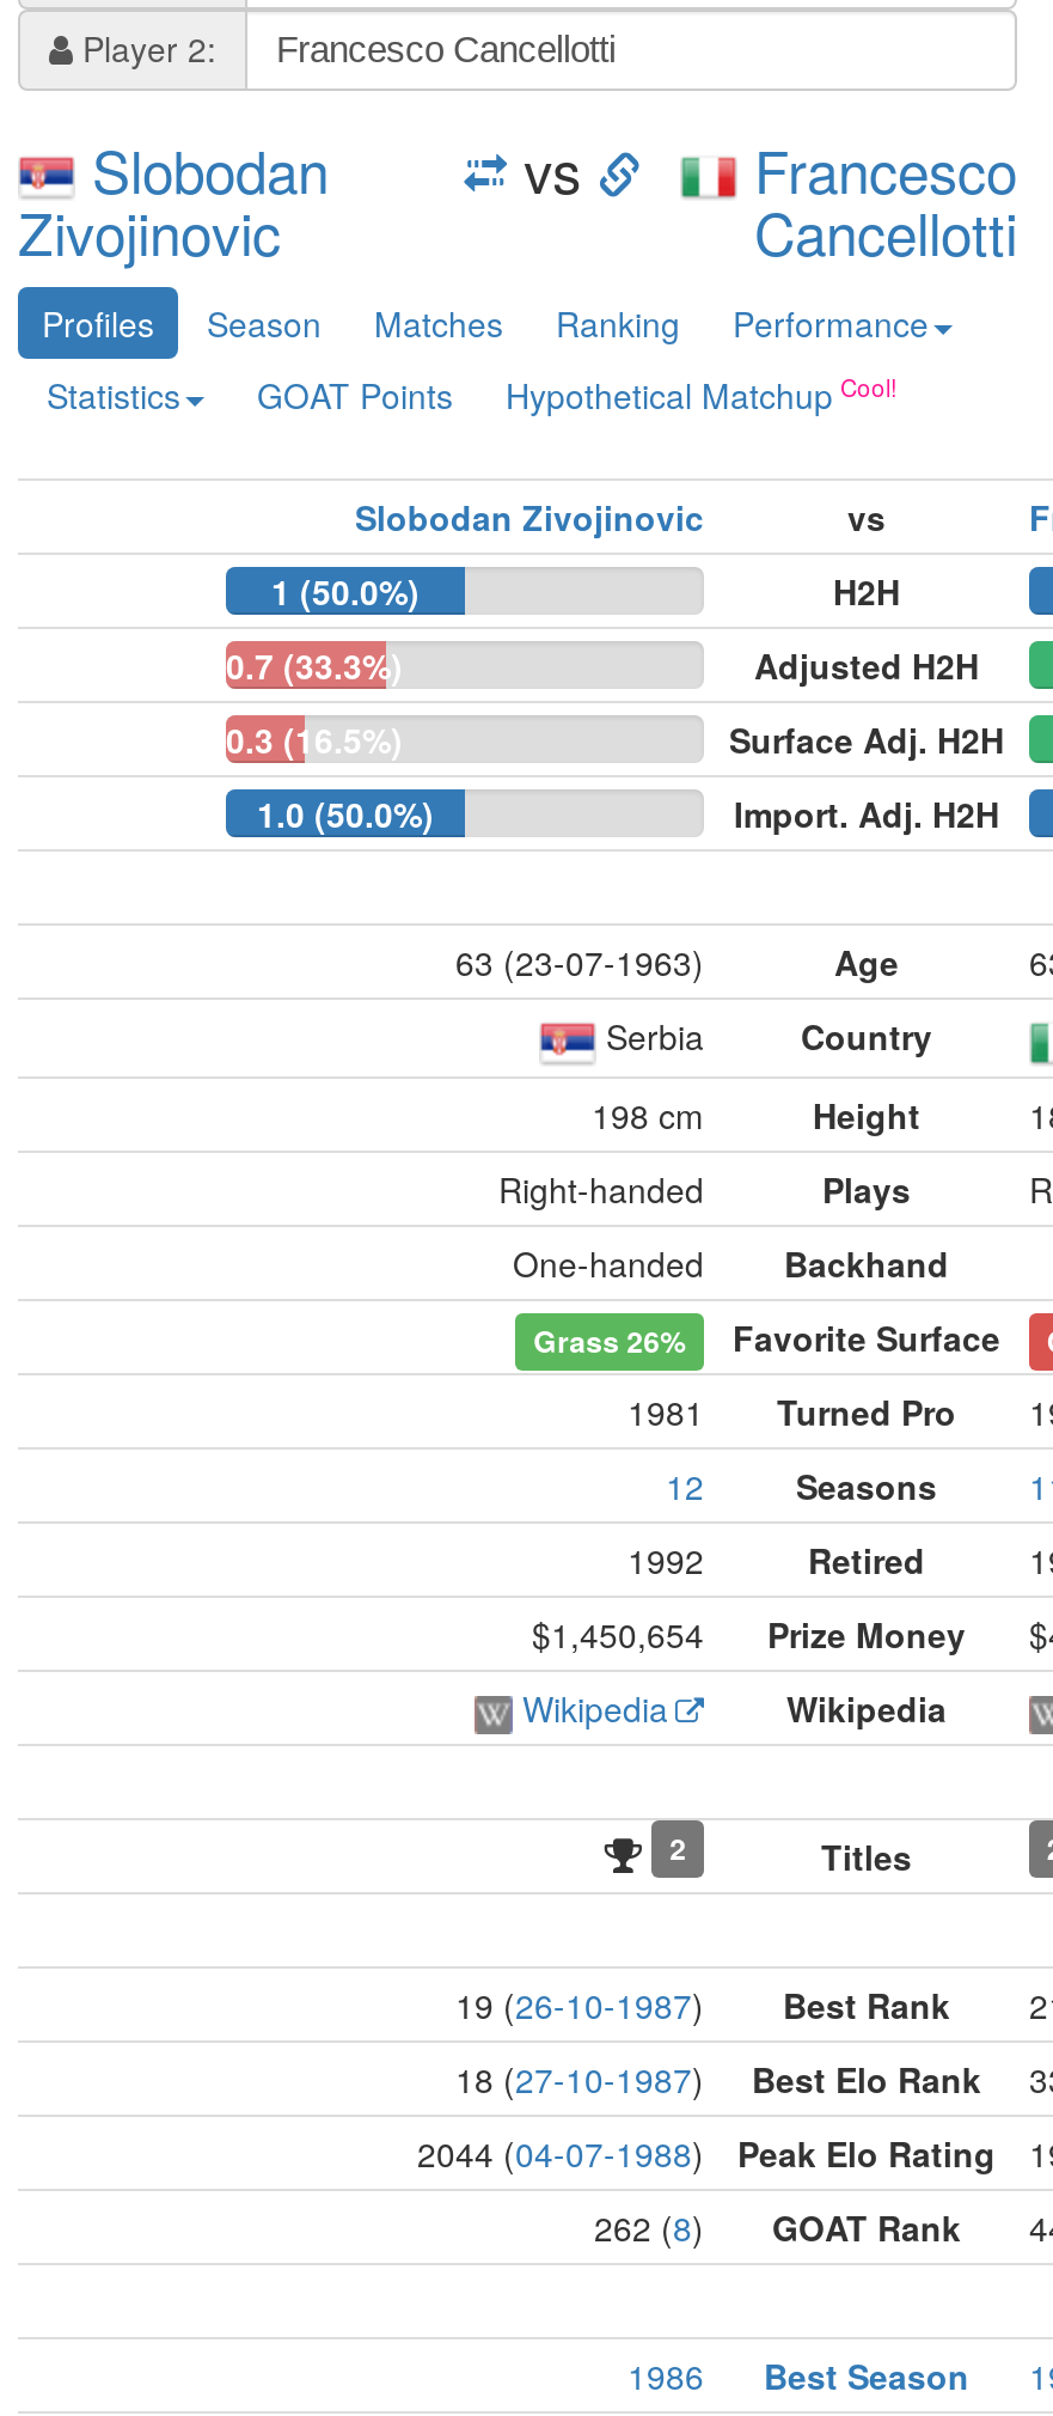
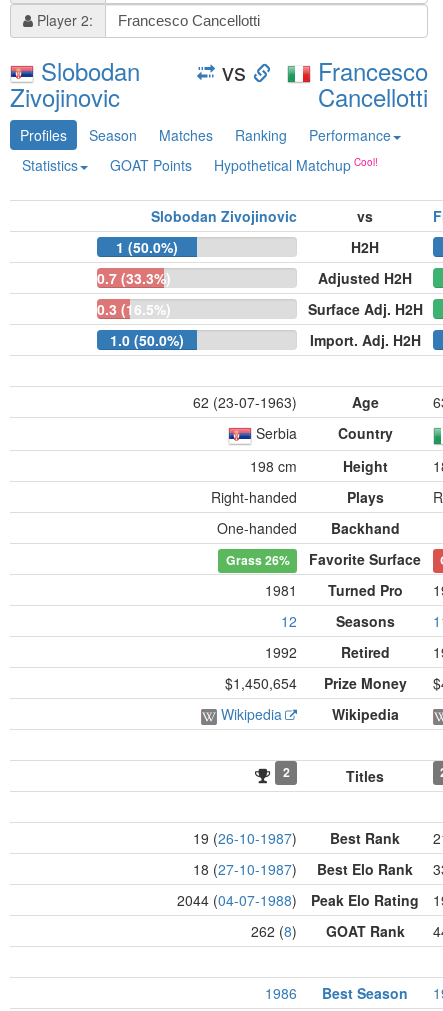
- 63 (23-07-1963)
+ 62 (23-07-1963)
